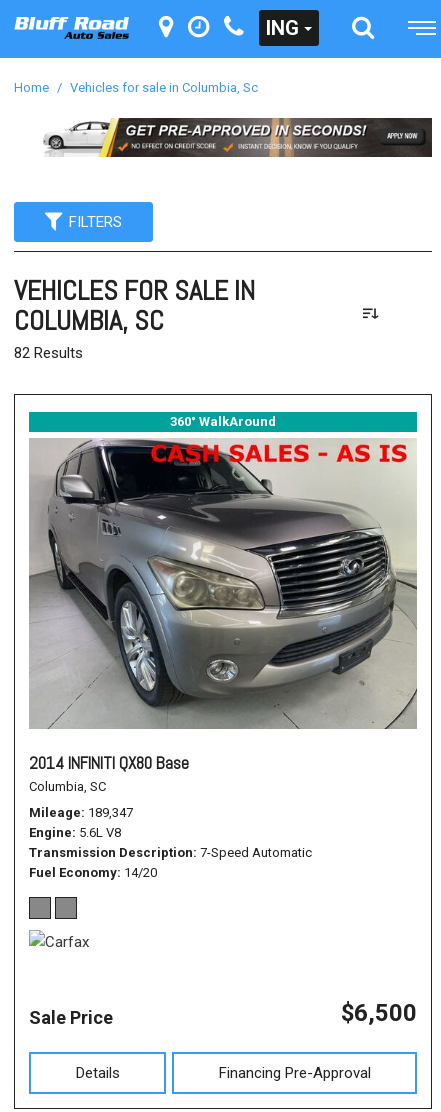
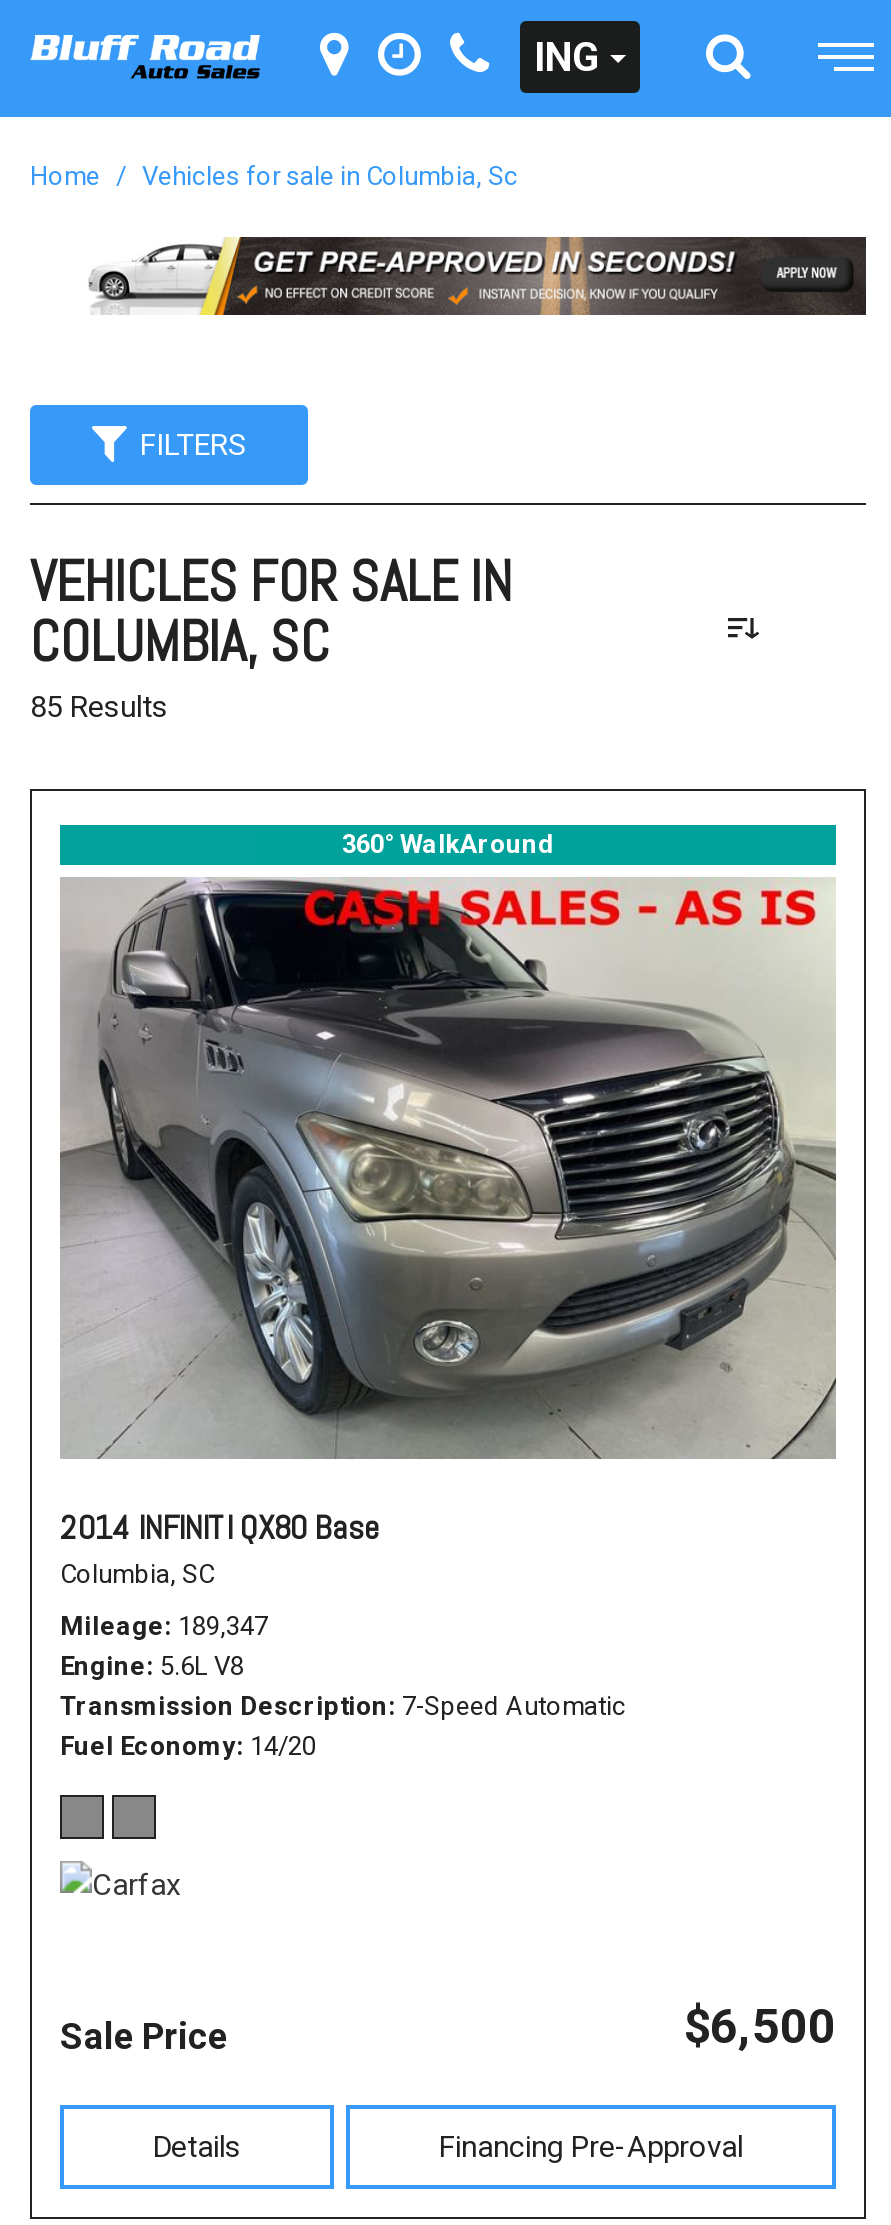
- 82 Results
+ 85 Results
